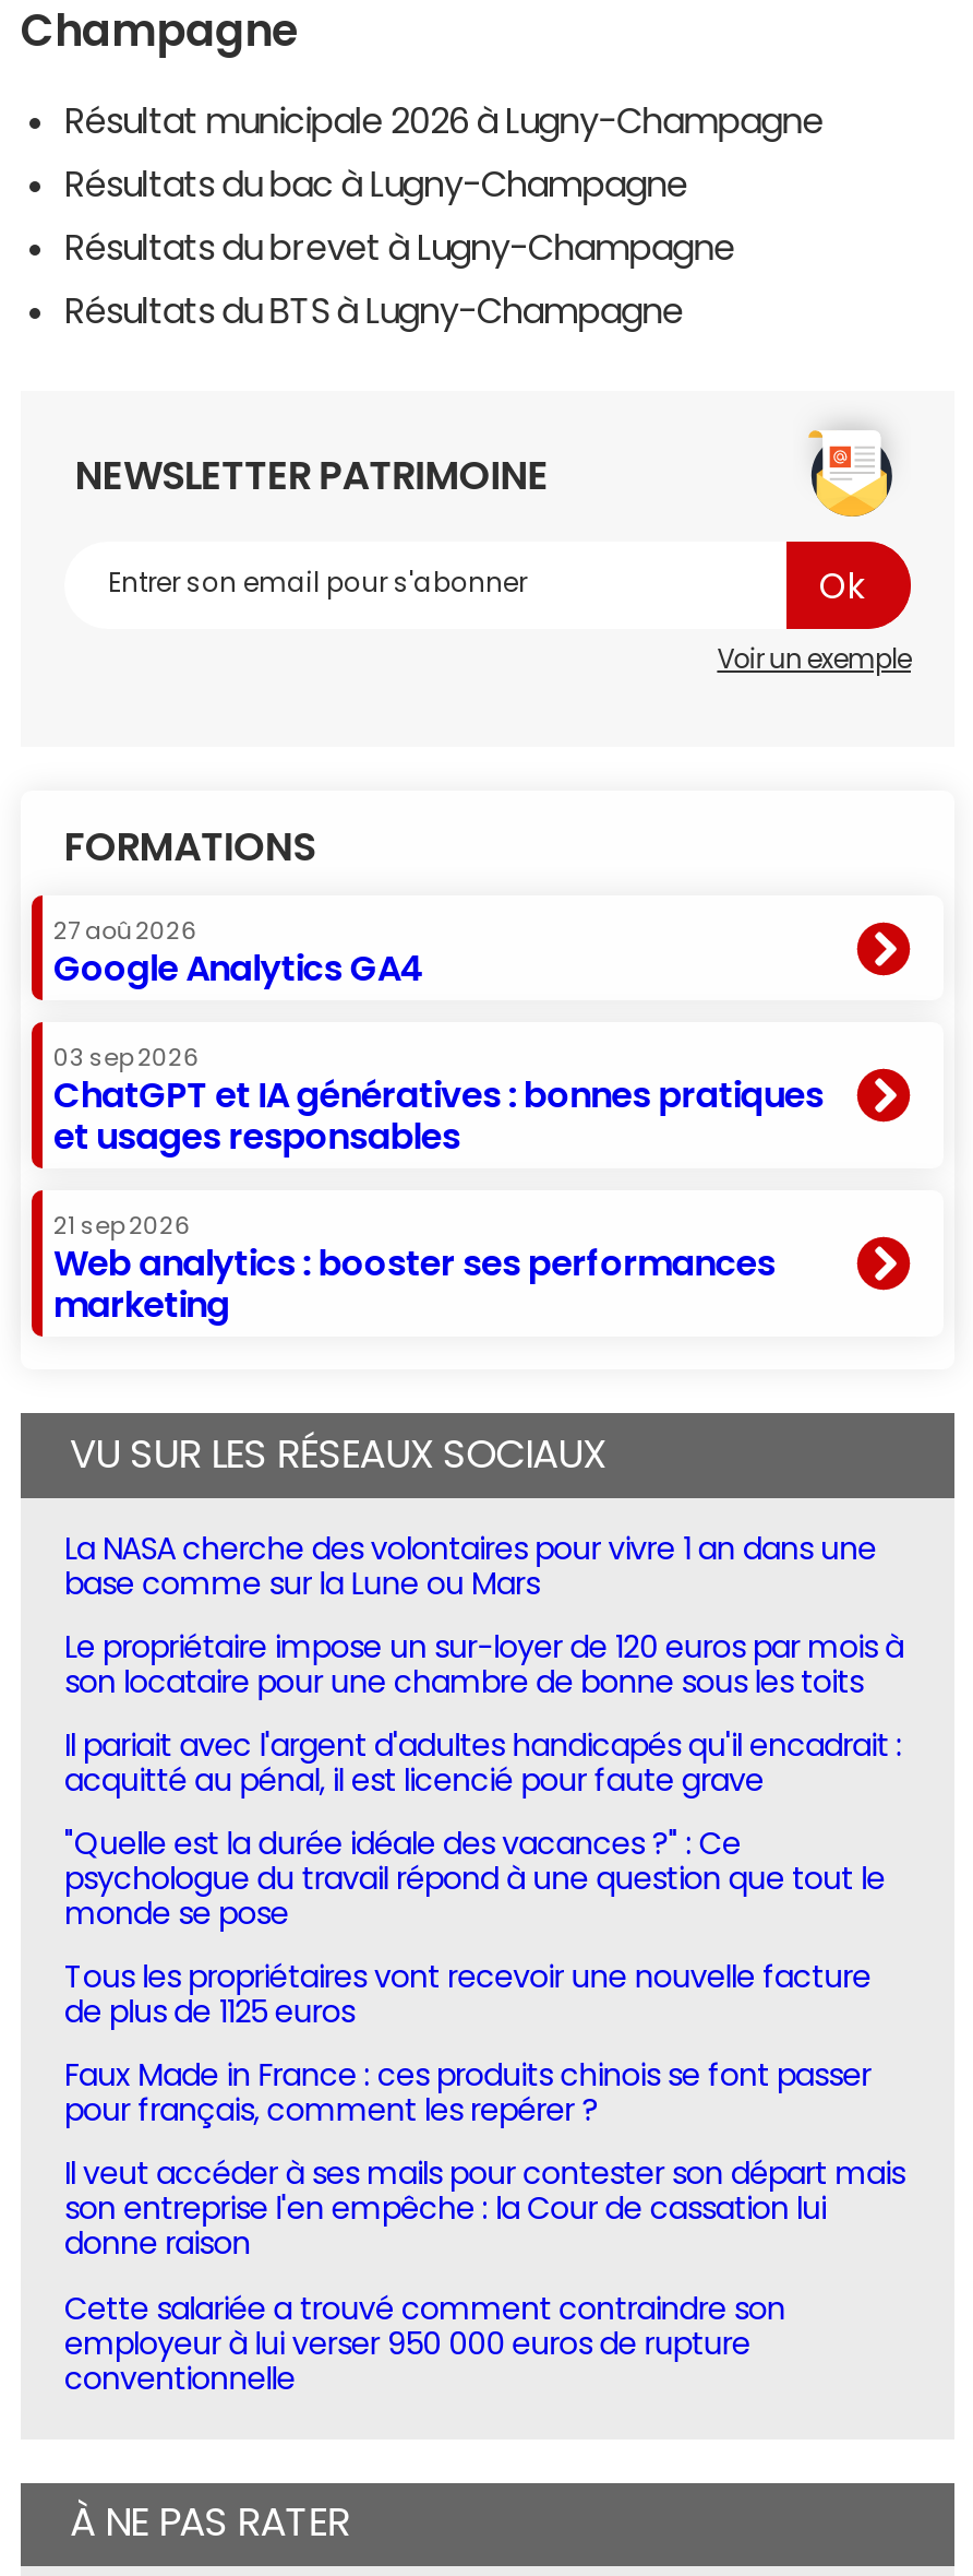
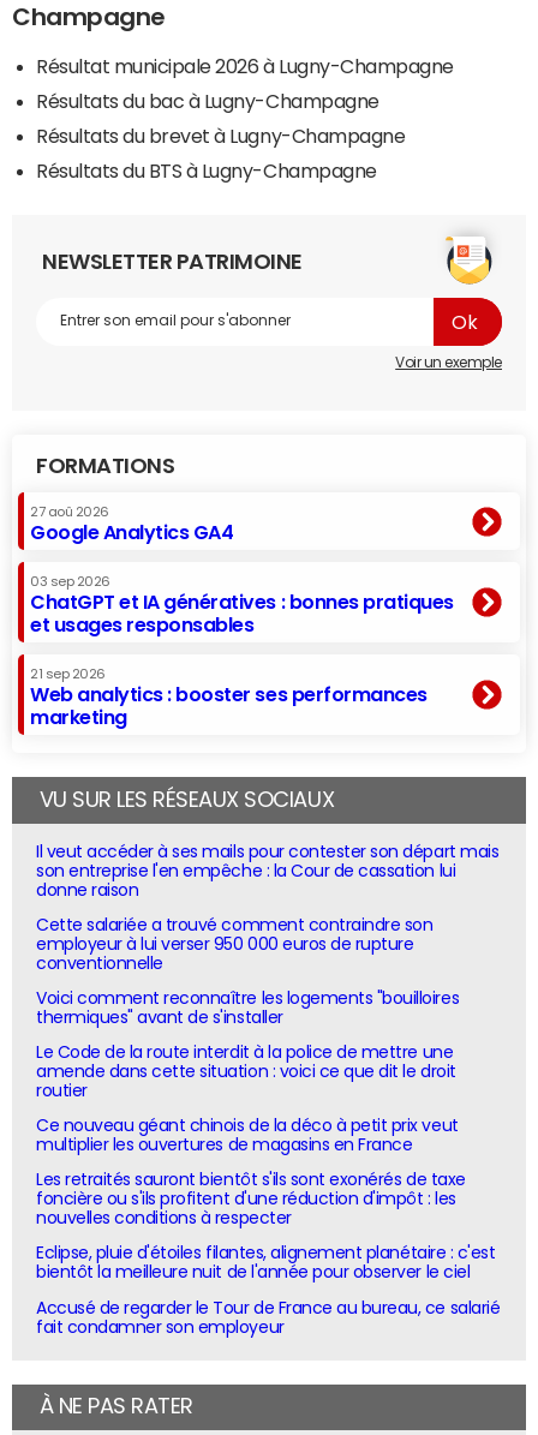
- La NASA cherche des volontaires pour vivre 1 an dans une
- base comme sur la Lune ou Mars
- Le propriétaire impose un sur-loyer de 120 euros par mois à
- son locataire pour une chambre de bonne sous les toits
- Il pariait avec l'argent d'adultes handicapés qu'il encadrait :
- acquitté au pénal, il est licencié pour faute grave
- "Quelle est la durée idéale des vacances ?" : Ce
- psychologue du travail répond à une question que tout le
- monde se pose
- Tous les propriétaires vont recevoir une nouvelle facture
- de plus de 1125 euros
- Faux Made in France : ces produits chinois se font passer
- pour français, comment les repérer ?

moved up: Il veut accéder à ses mails pour contester son départ mais | son entreprise l'en empêche : la Cour de cassation lui | donne raison | Cette salariée a trouvé comment contraindre son | employeur à lui verser 950 000 euros de rupture | conventionnelle

+ Voici comment reconnaître les logements "bouilloires
+ thermiques" avant de s'installer
+ Le Code de la route interdit à la police de mettre une
+ amende dans cette situation : voici ce que dit le droit
+ routier
+ Ce nouveau géant chinois de la déco à petit prix veut
+ multiplier les ouvertures de magasins en France
+ Les retraités sauront bientôt s'ils sont exonérés de taxe
+ foncière ou s'ils profitent d'une réduction d'impôt : les
+ nouvelles conditions à respecter
+ Eclipse, pluie d'étoiles filantes, alignement planétaire : c'est
+ bientôt la meilleure nuit de l'année pour observer le ciel
+ Accusé de regarder le Tour de France au bureau, ce salarié
+ fait condamner son employeur
